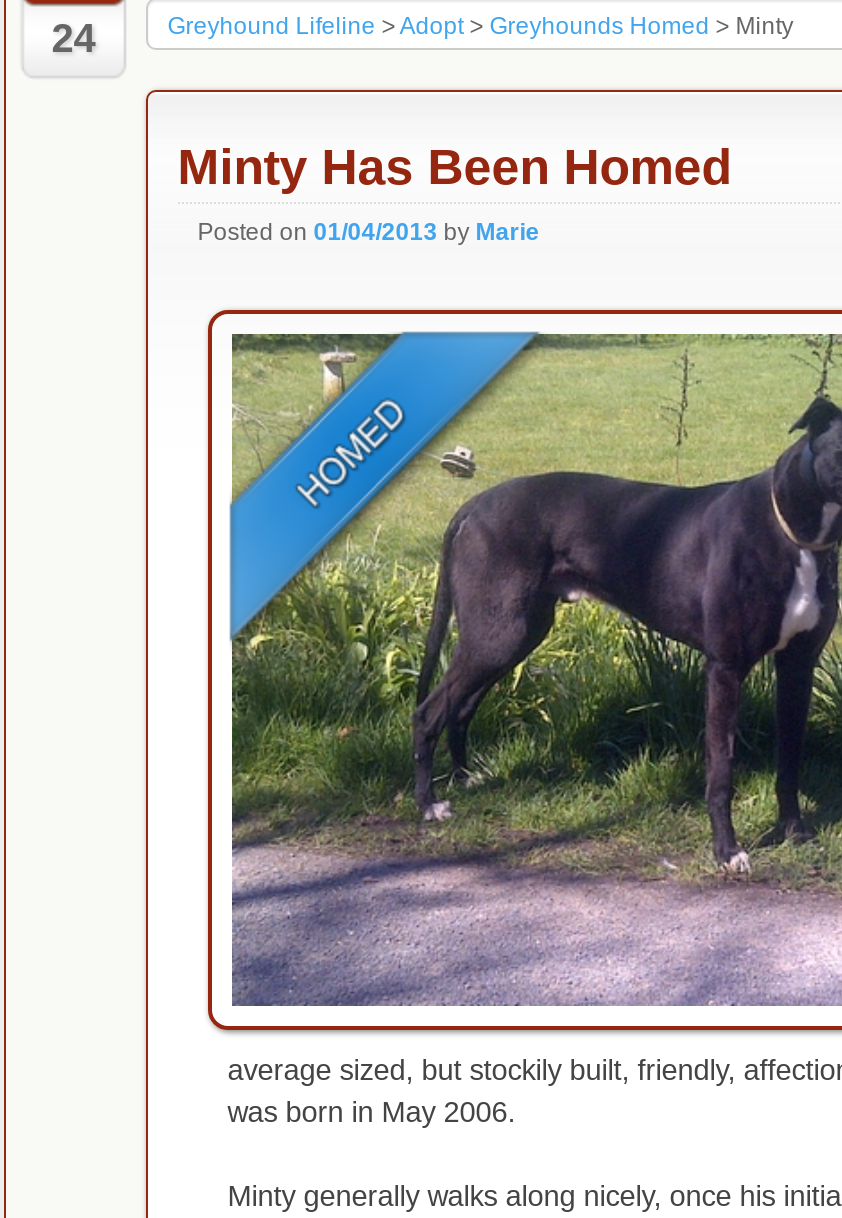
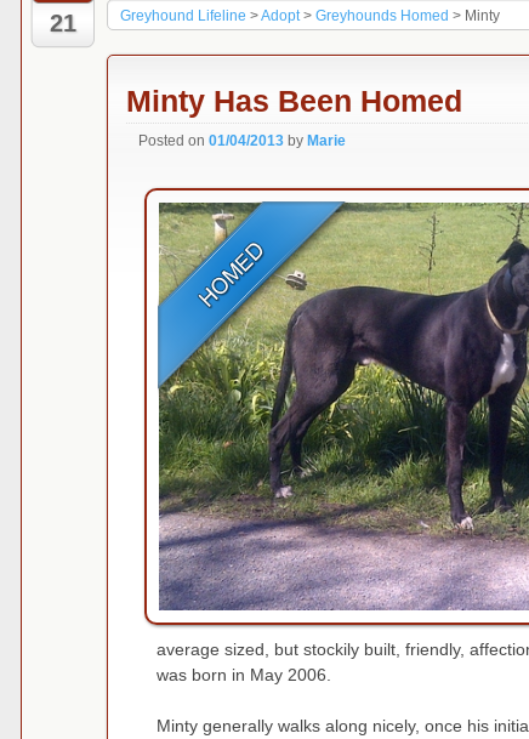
- 24
+ 21
